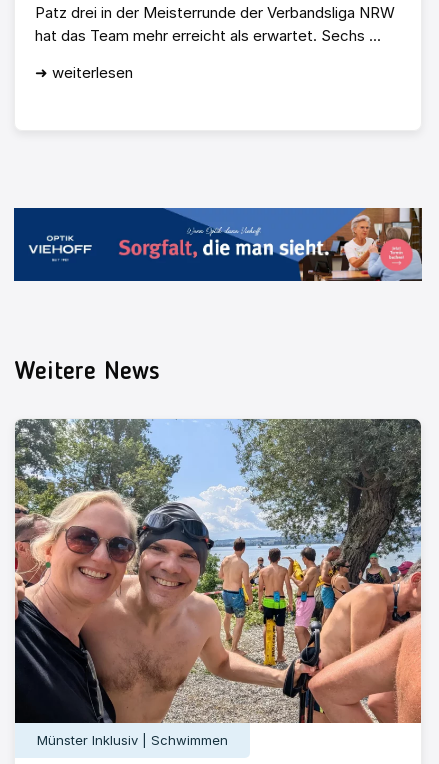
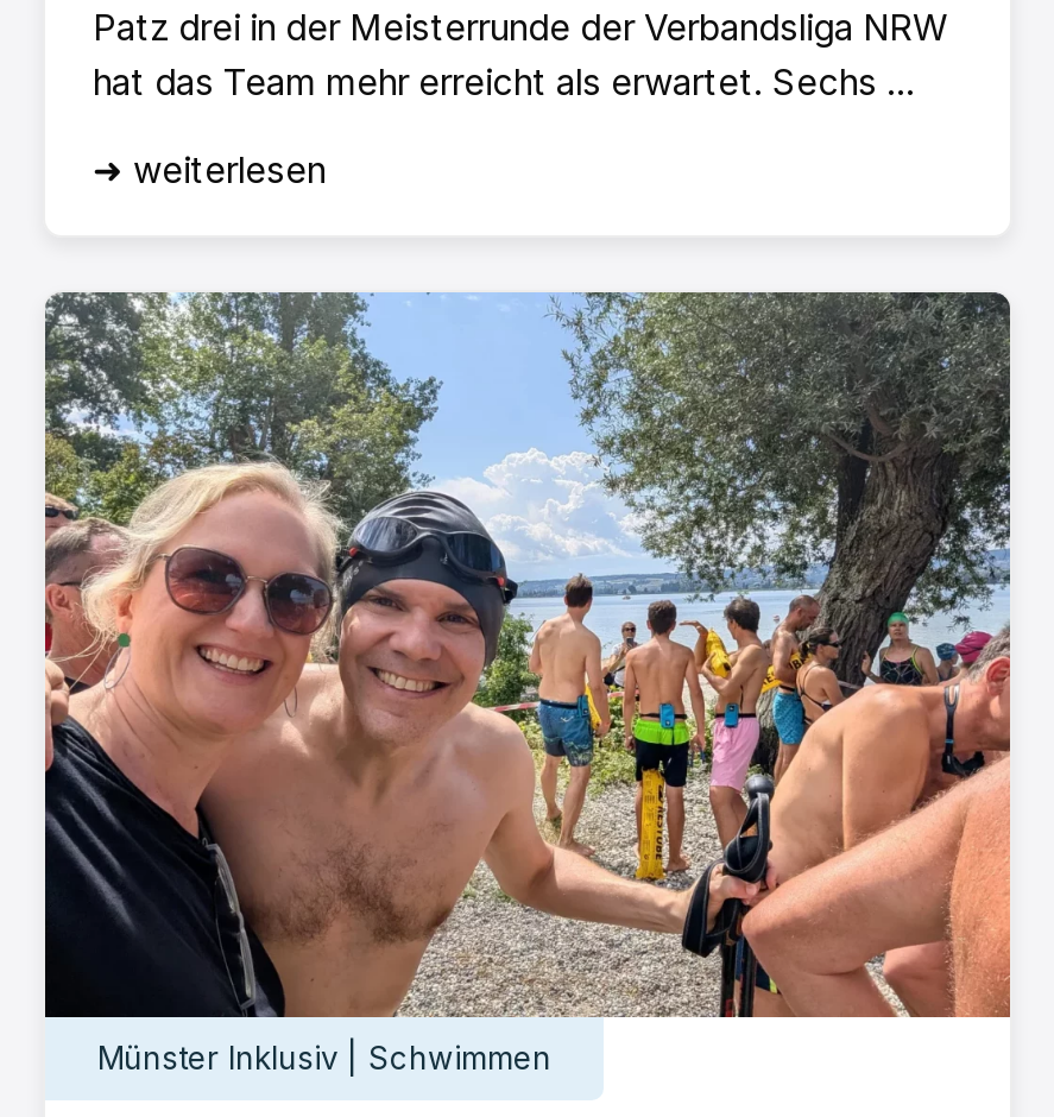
- [image]

- Weitere News
